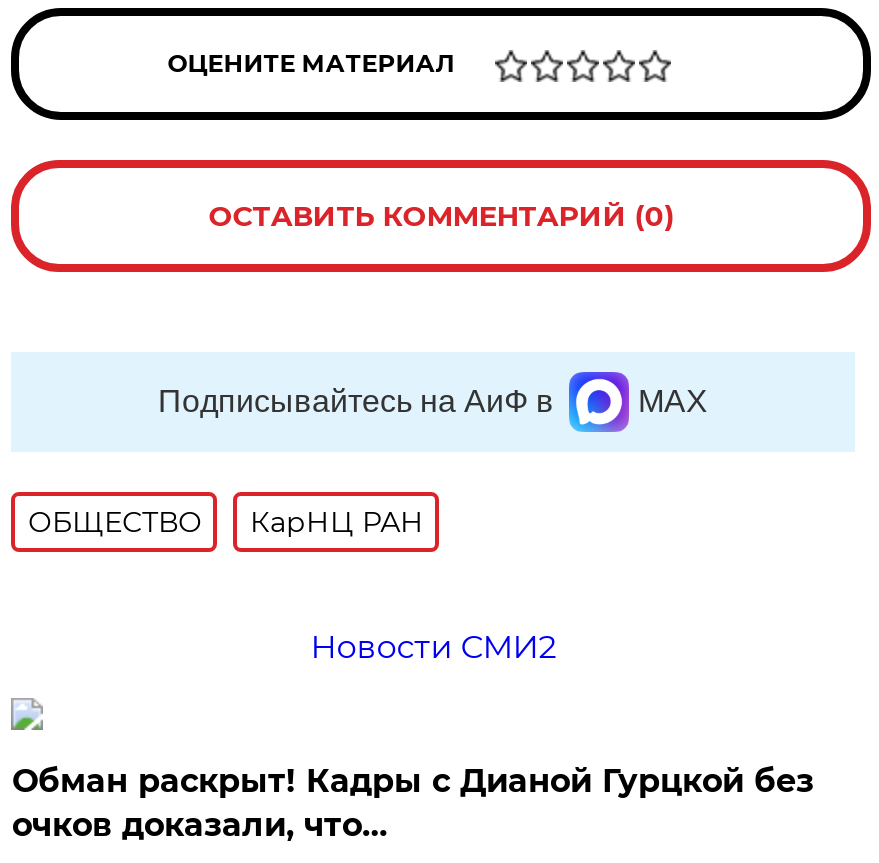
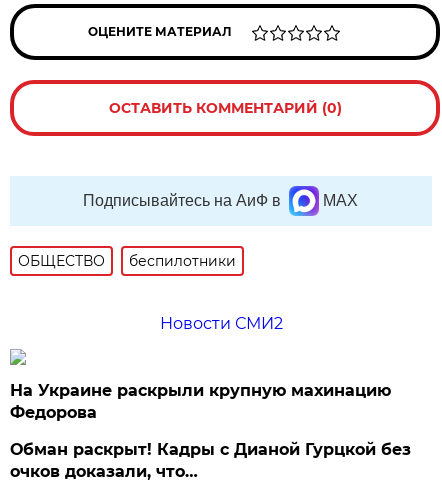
- КарНЦ РАН
+ беспилотники

+ На Украине раскрыли крупную махинацию
+ Федорова
